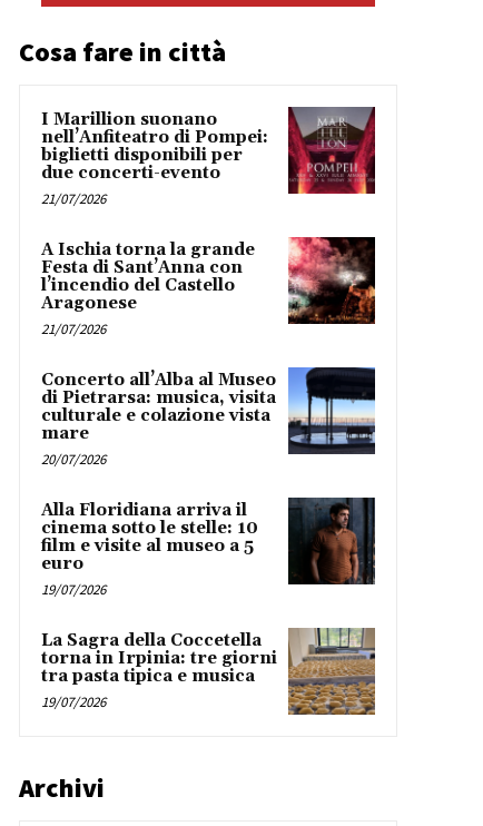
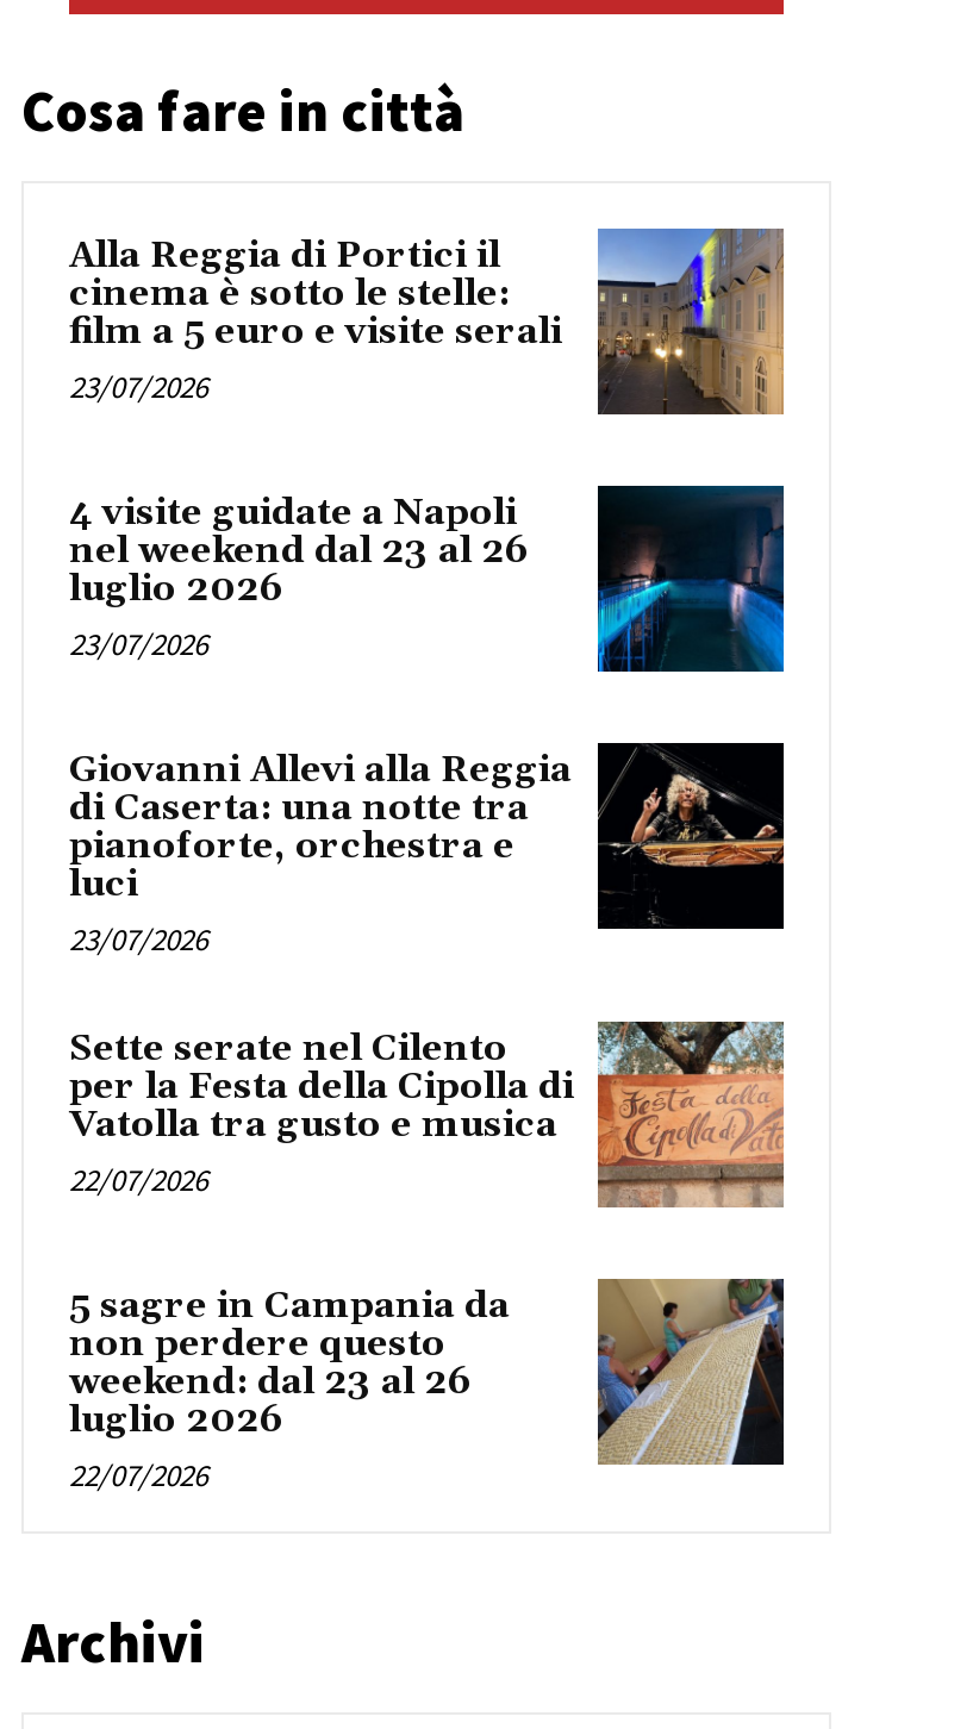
- [image]
- I Marillion suonano
- nell’Anfiteatro di Pompei:
- biglietti disponibili per
- due concerti-evento
- 21/07/2026
+ [image]
+ Alla Reggia di Portici il
+ cinema è sotto le stelle:
+ film a 5 euro e visite serali
+ 23/07/2026

- [image]
- A Ischia torna la grande
- Festa di Sant’Anna con
- l’incendio del Castello
- Aragonese
- 21/07/2026
+ [image]
+ 4 visite guidate a Napoli
+ nel weekend dal 23 al 26
+ luglio 2026
+ 23/07/2026

- [image]
- Concerto all’Alba al Museo
- di Pietrarsa: musica, visita
- culturale e colazione vista
- mare
- 20/07/2026
+ [image]
+ Giovanni Allevi alla Reggia
+ di Caserta: una notte tra
+ pianoforte, orchestra e
+ luci
+ 23/07/2026

- [image]
- Alla Floridiana arriva il
- cinema sotto le stelle: 10
- film e visite al museo a 5
- euro
- 19/07/2026
+ [image]
+ Sette serate nel Cilento
+ per la Festa della Cipolla di
+ Vatolla tra gusto e musica
+ 22/07/2026

- [image]
- La Sagra della Coccetella
- torna in Irpinia: tre giorni
- tra pasta tipica e musica
- 19/07/2026
+ [image]
+ 5 sagre in Campania da
+ non perdere questo
+ weekend: dal 23 al 26
+ luglio 2026
+ 22/07/2026
